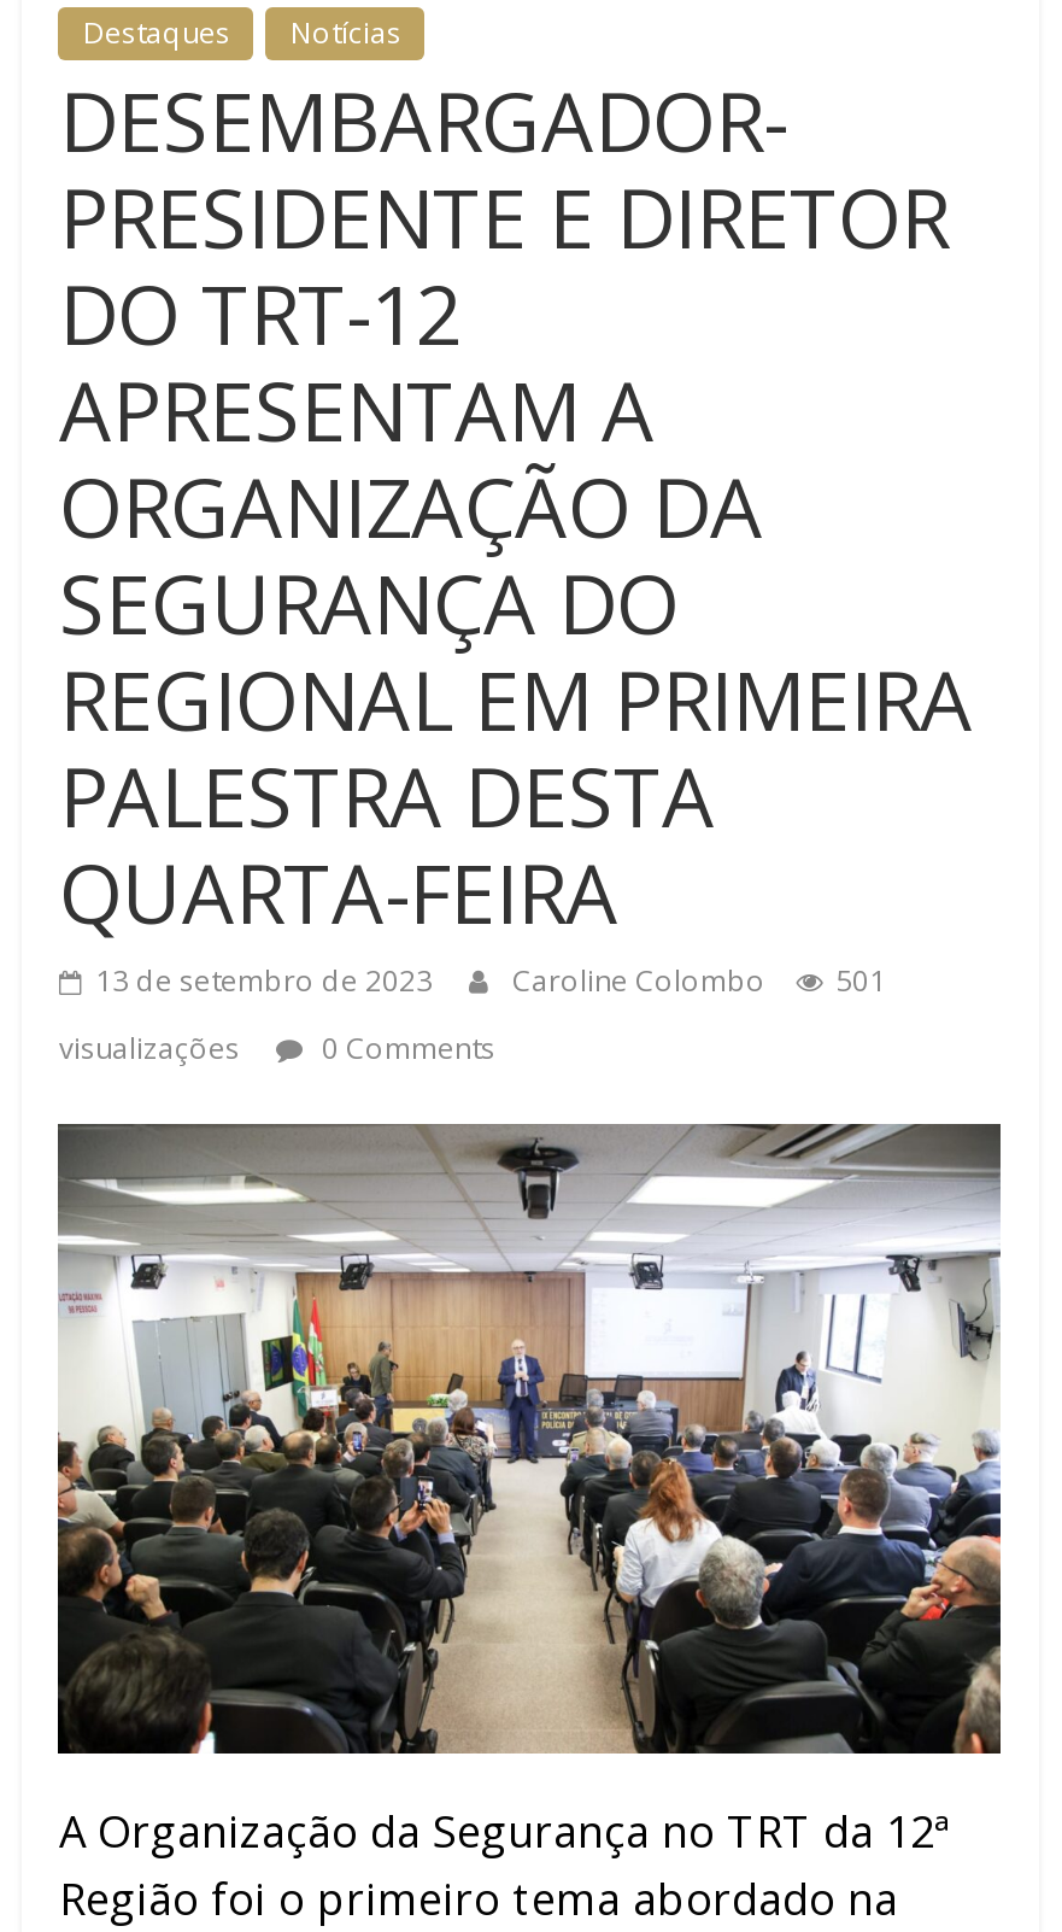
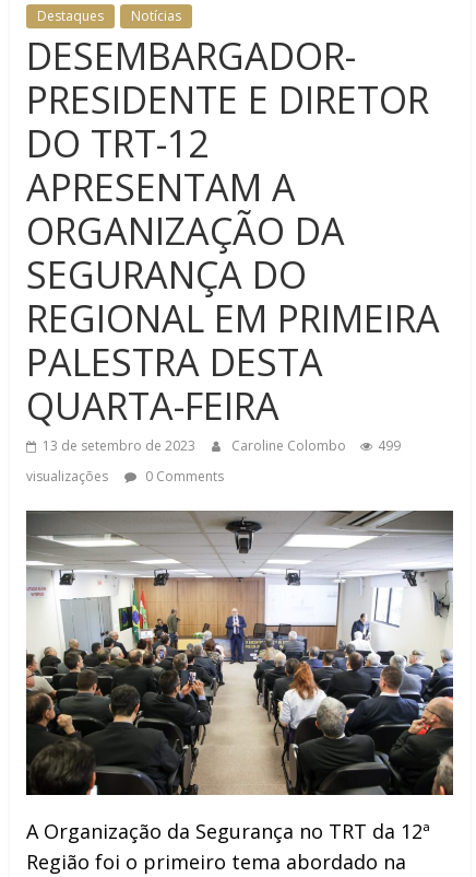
- 13 de setembro de 2023 Caroline Colombo 501
+ 13 de setembro de 2023 Caroline Colombo 499
